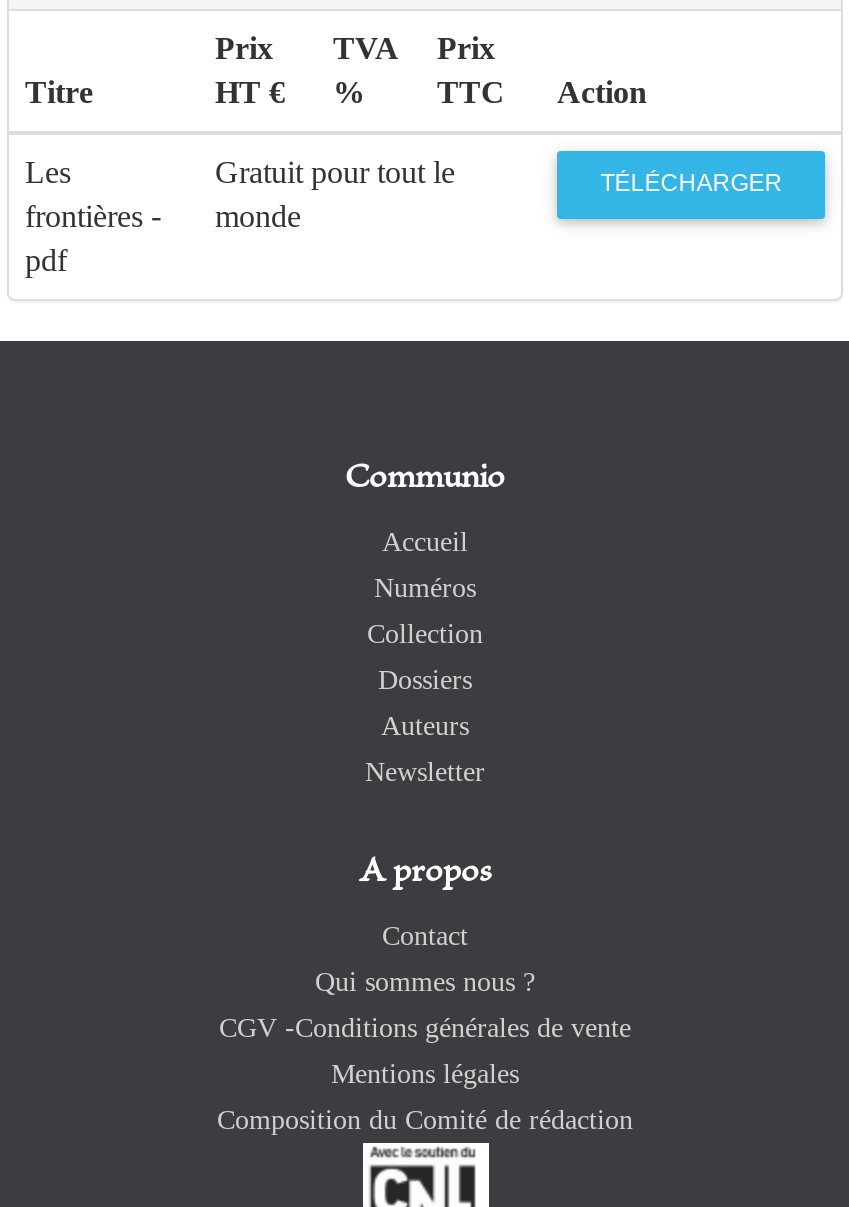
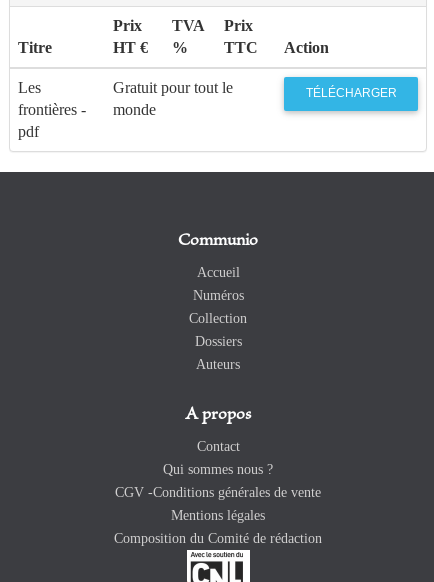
- Newsletter
